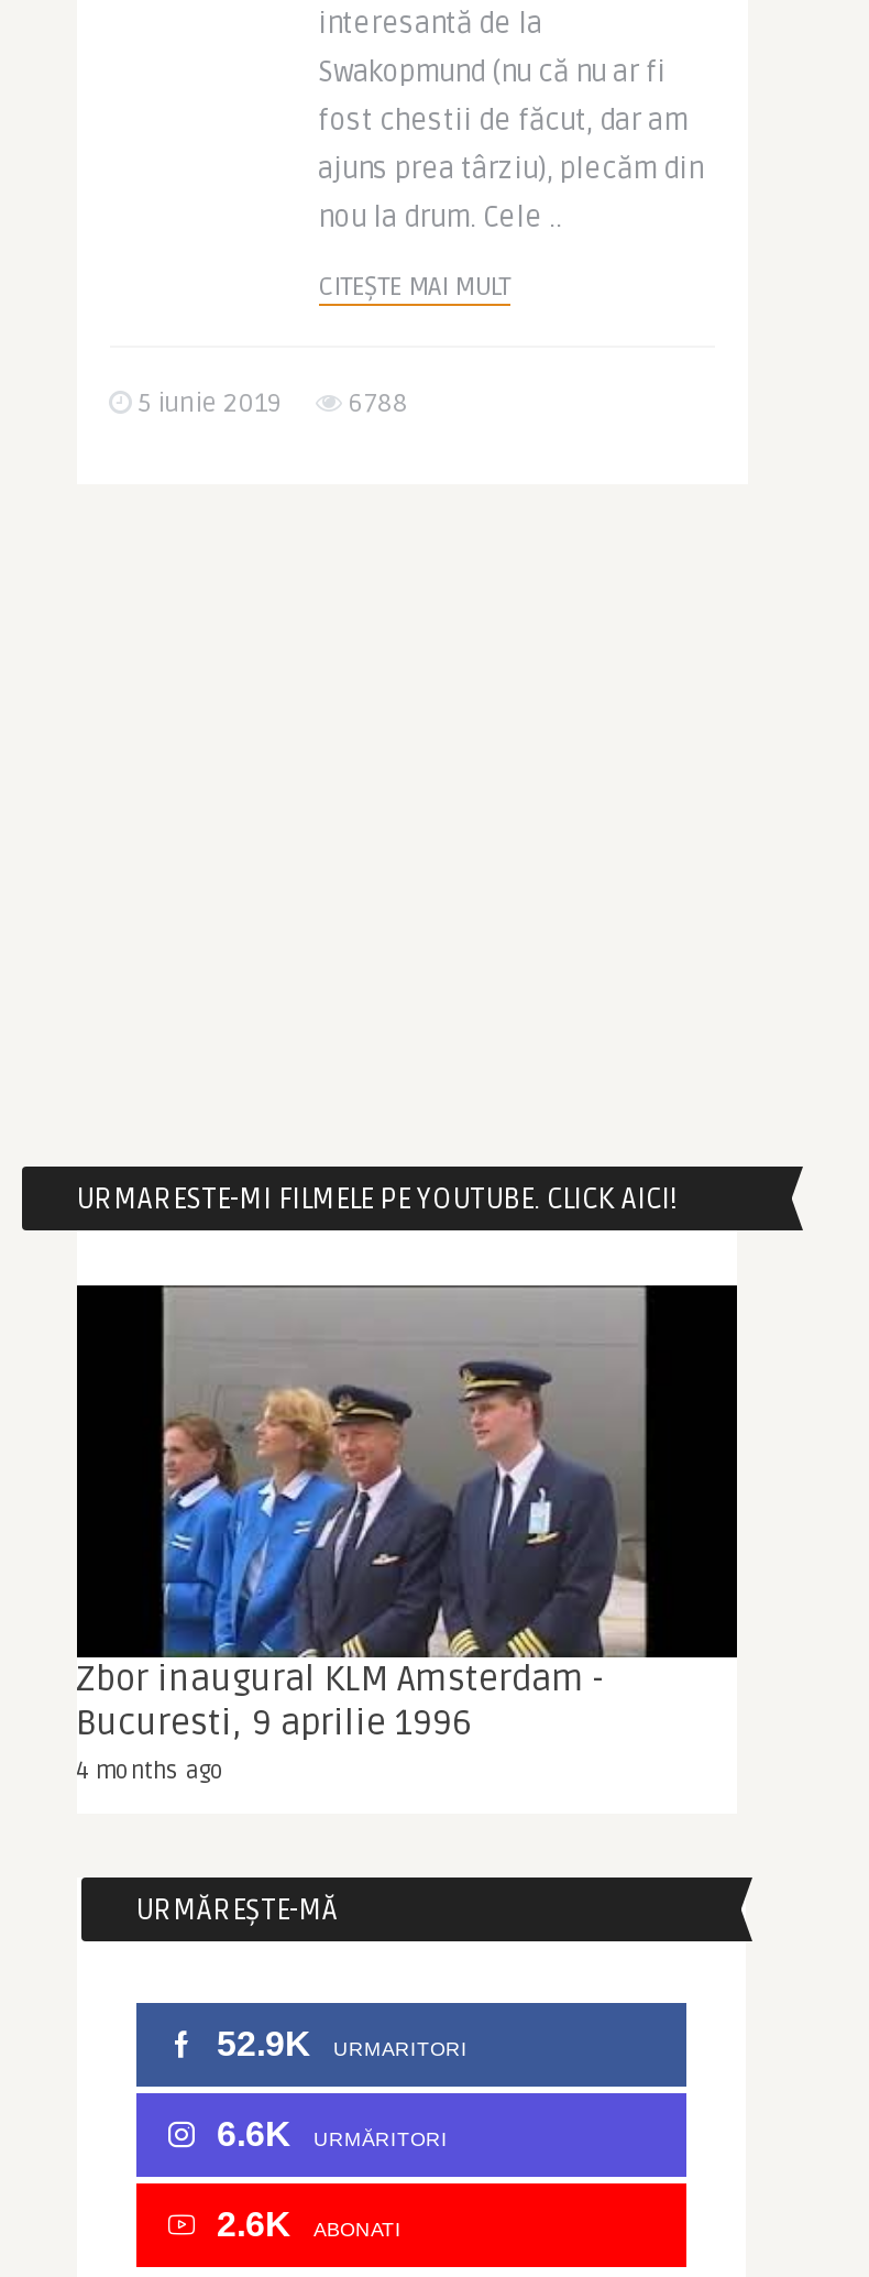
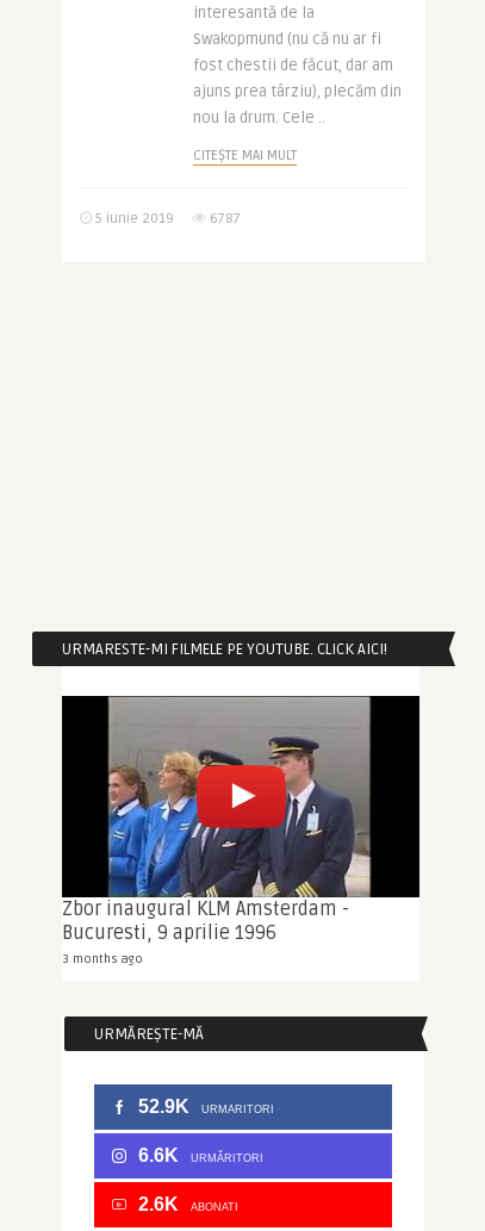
- 5 iunie 2019 6788
+ 5 iunie 2019 6787

- [image]
+ [image]

- 4 months ago
+ 3 months ago
